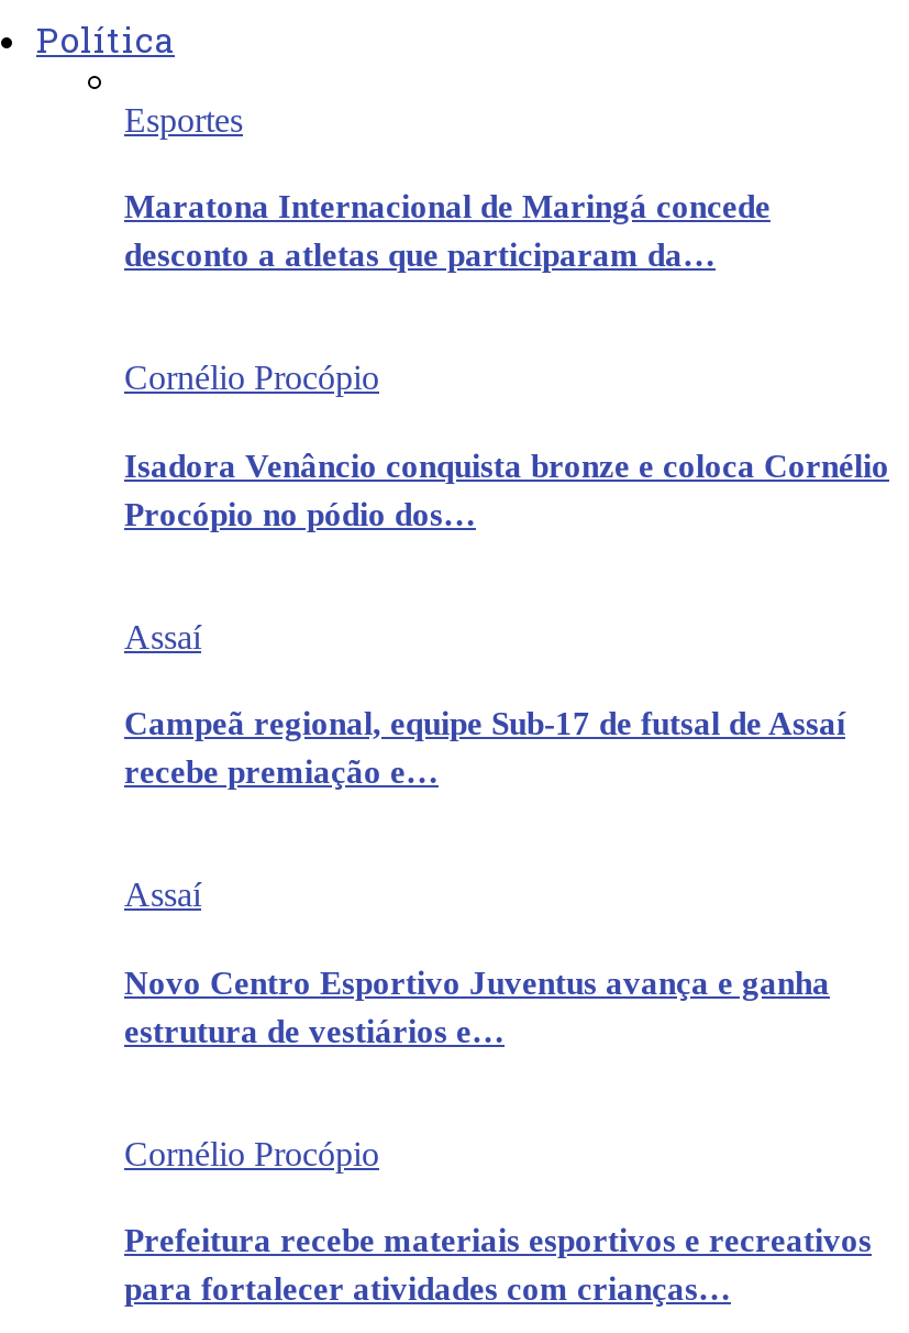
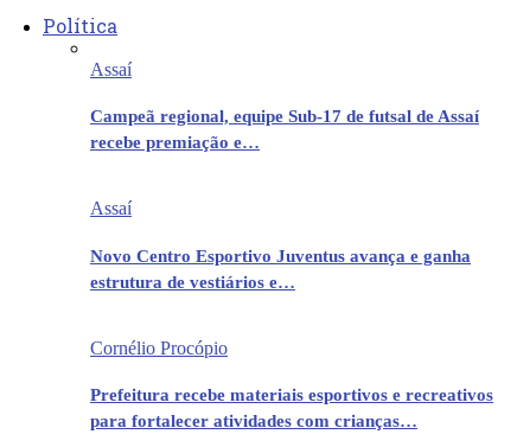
- Esportes
- Maratona Internacional de Maringá concede
- desconto a atletas que participaram da…
- Cornélio Procópio
- Isadora Venâncio conquista bronze e coloca Cornélio
- Procópio no pódio dos…
